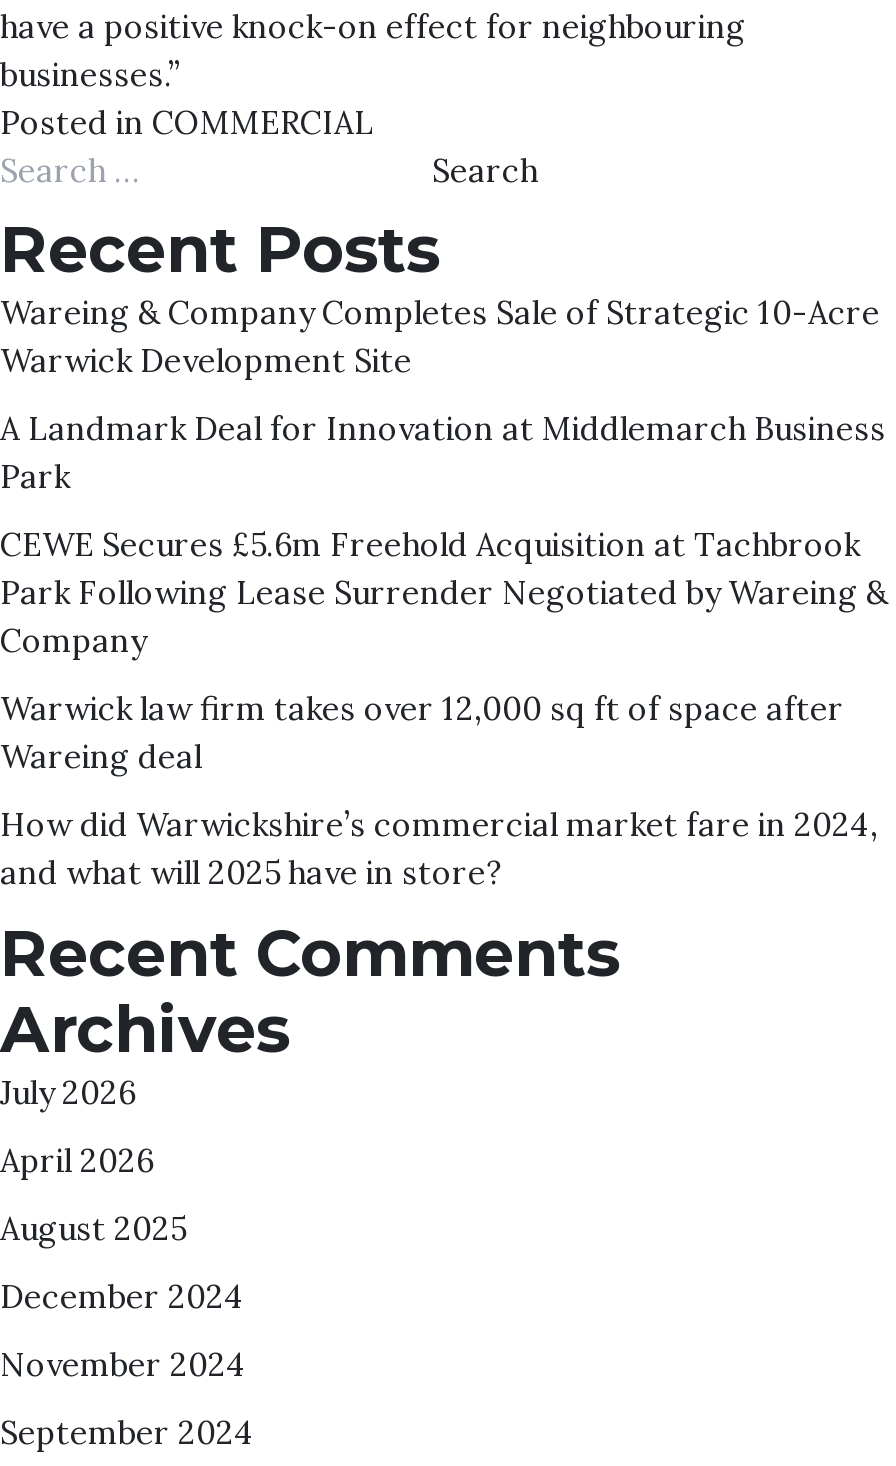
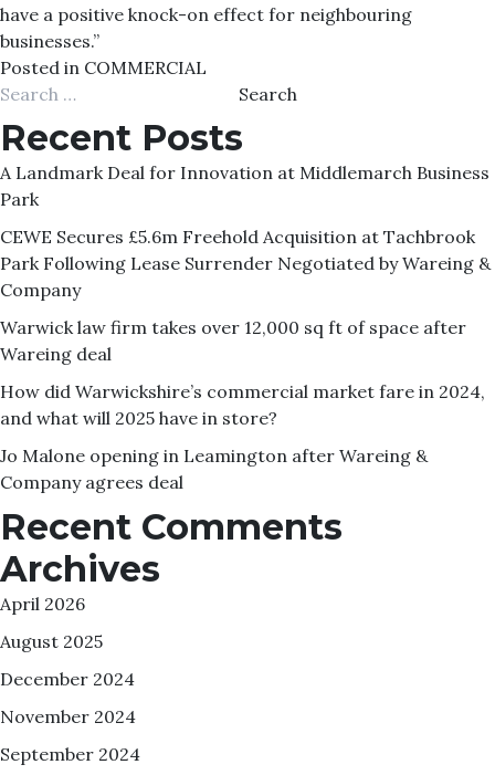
- Wareing & Company Completes Sale of Strategic 10-Acre
- Warwick Development Site

moved up: A Landmark Deal for Innovation at Middlemarch Business | Park | CEWE Secures £5.6m Freehold Acquisition at Tachbrook | ... | How did Warwickshire’s commercial market fare in 2024, | and what will 2025 have in store?

+ Jo Malone opening in Leamington after Wareing &
+ Company agrees deal

- July 2026
